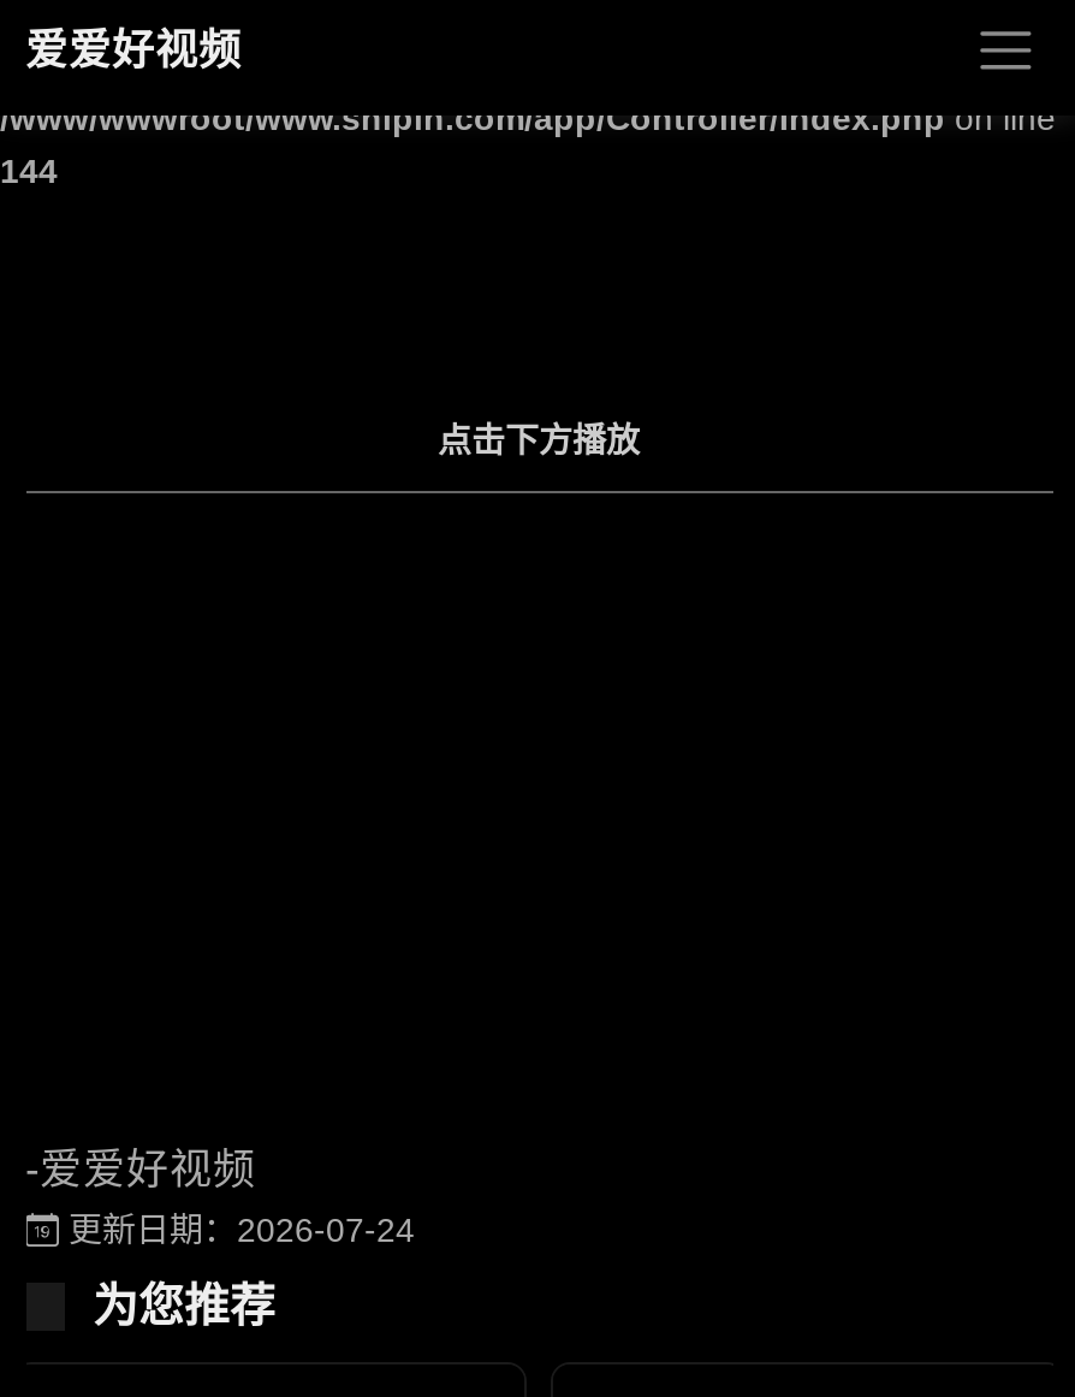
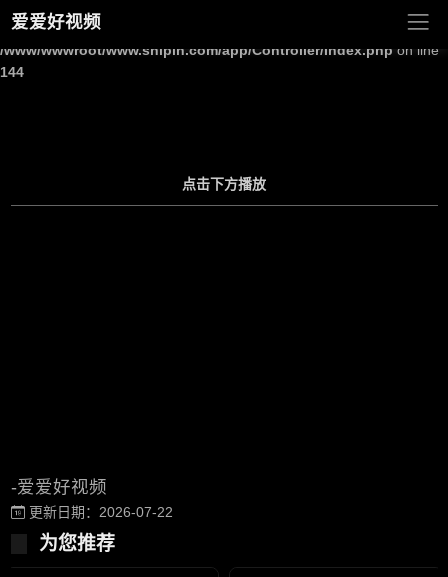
- 更新日期：2026-07-24
+ 更新日期：2026-07-22
